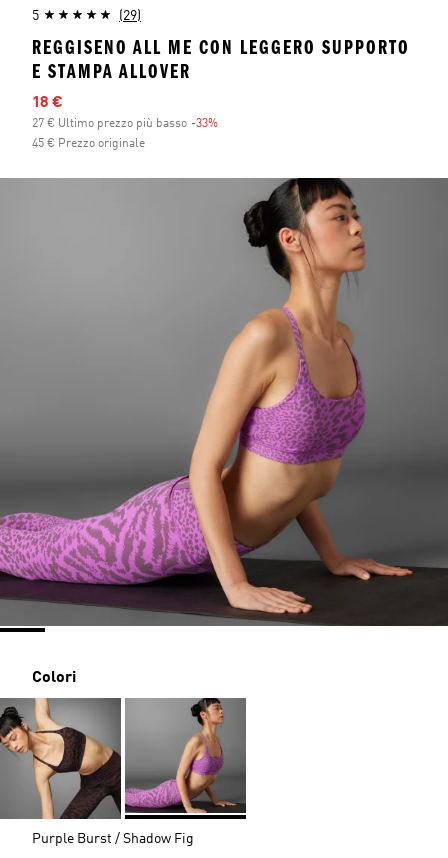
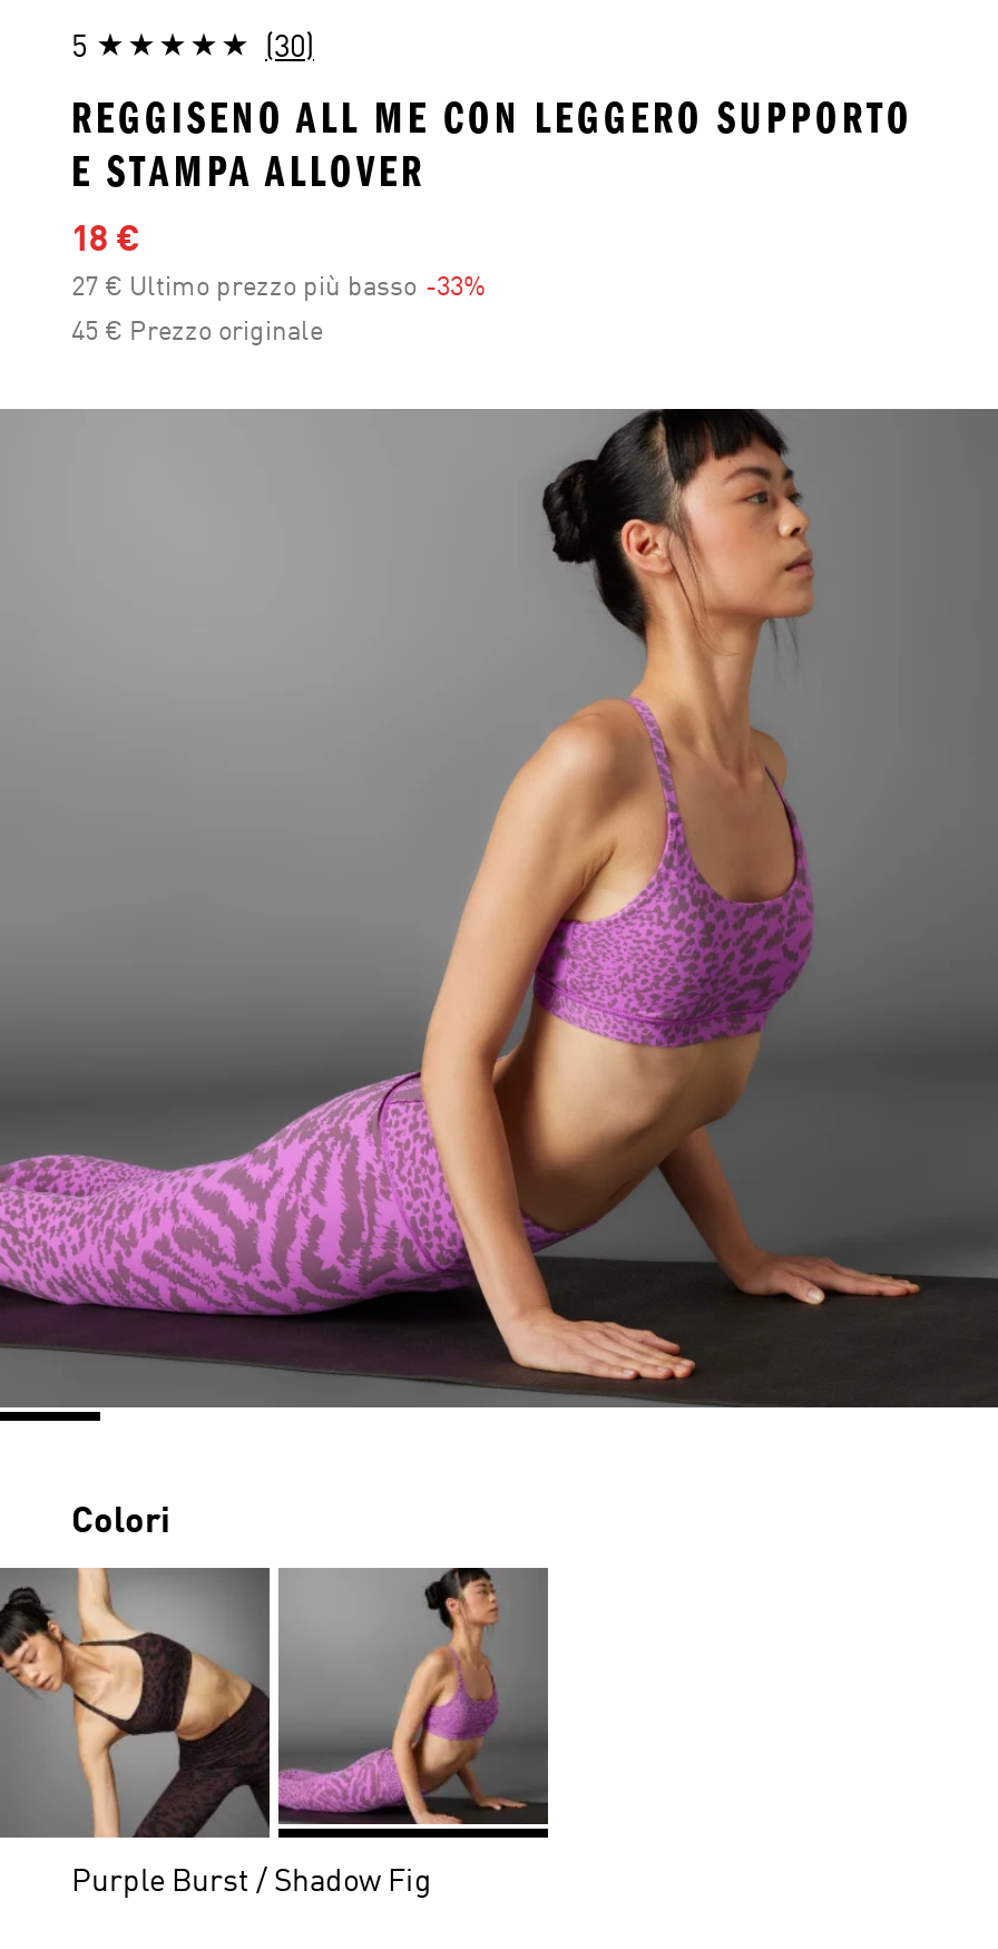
- (29)
+ (30)
